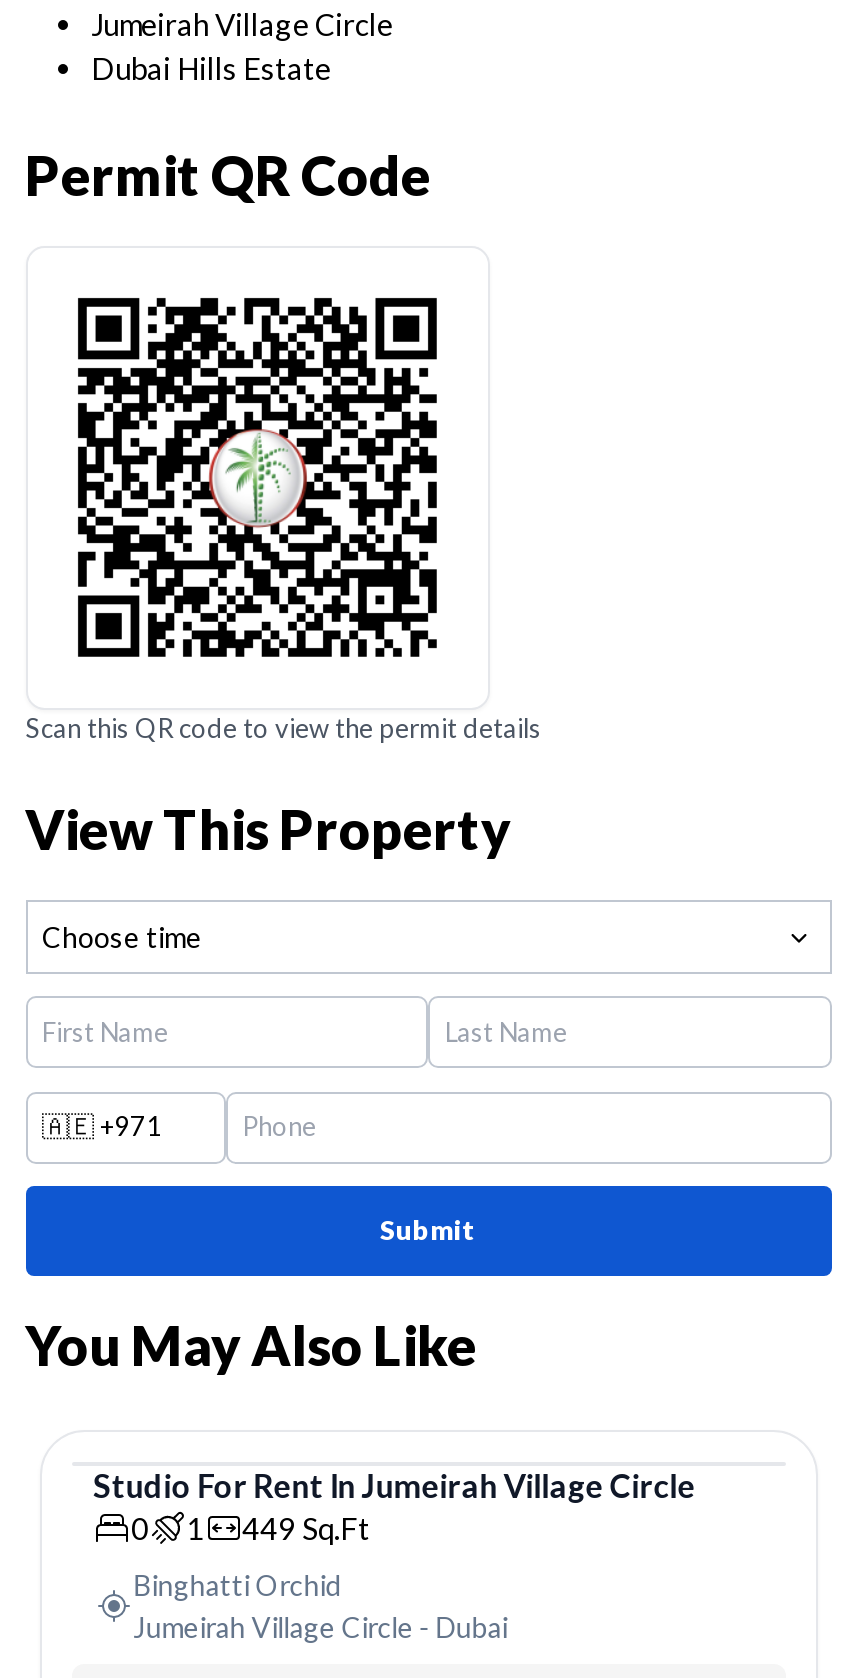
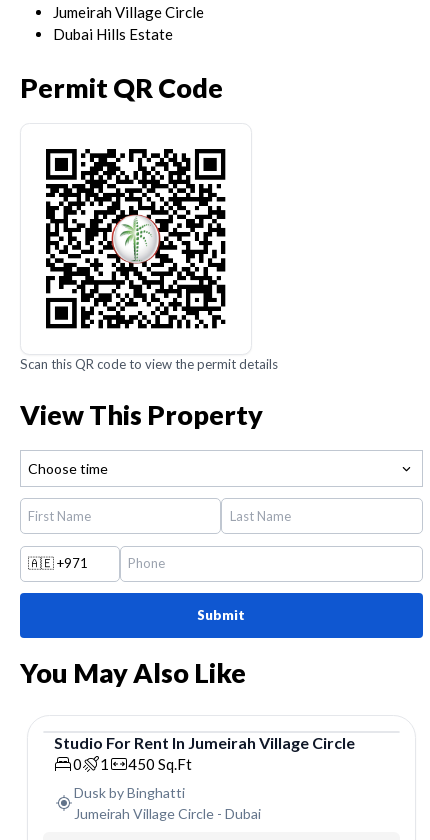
- 449 Sq.Ft
+ 450 Sq.Ft

- Binghatti Orchid
+ Dusk by Binghatti
